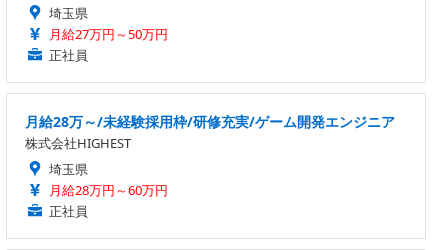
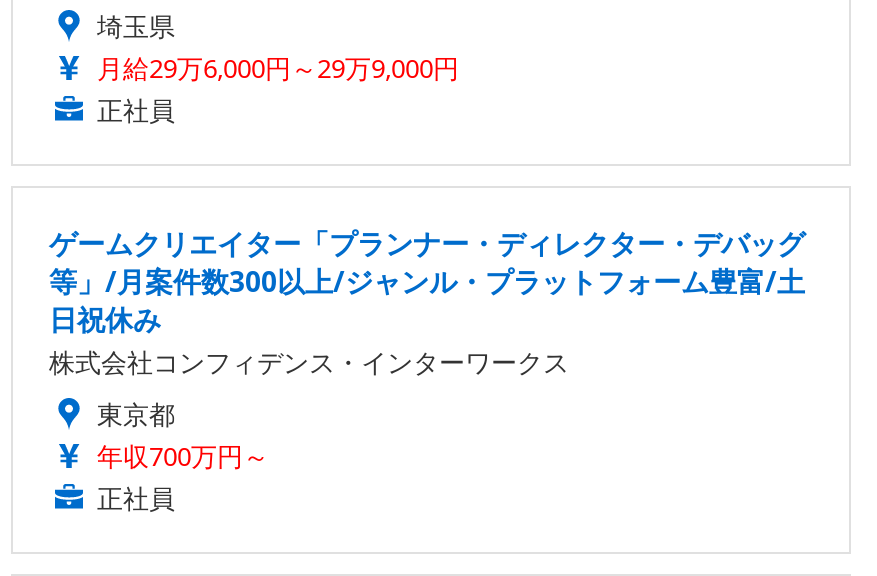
- 月給27万円～50万円
+ 月給29万6,000円～29万9,000円

- 月給28万～/未経験採用枠/研修充実/ゲーム開発エンジニア
- 株式会社HIGHEST
- 埼玉県
- 月給28万円～60万円
+ ゲームクリエイター「プランナー・ディレクター・デバッグ
+ 等」/月案件数300以上/ジャンル・プラットフォーム豊富/土
+ 日祝休み
+ 株式会社コンフィデンス・インターワークス
+ 東京都
+ 年収700万円～
